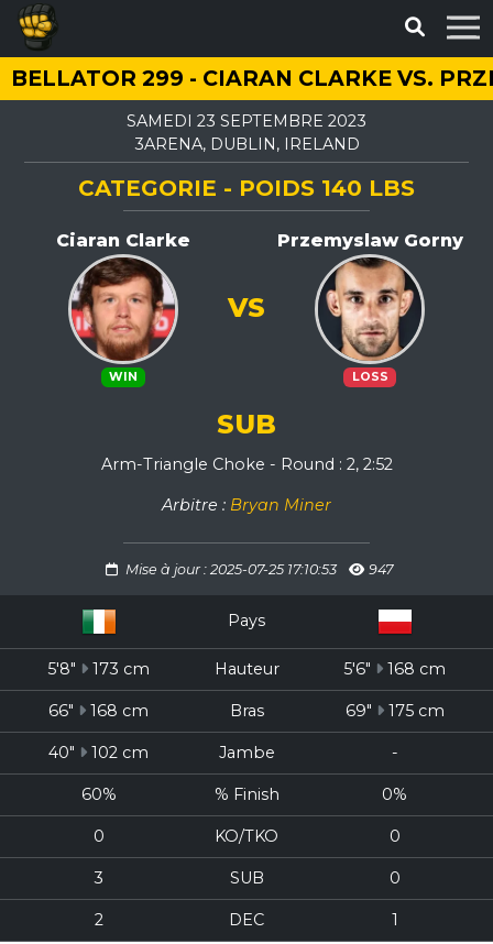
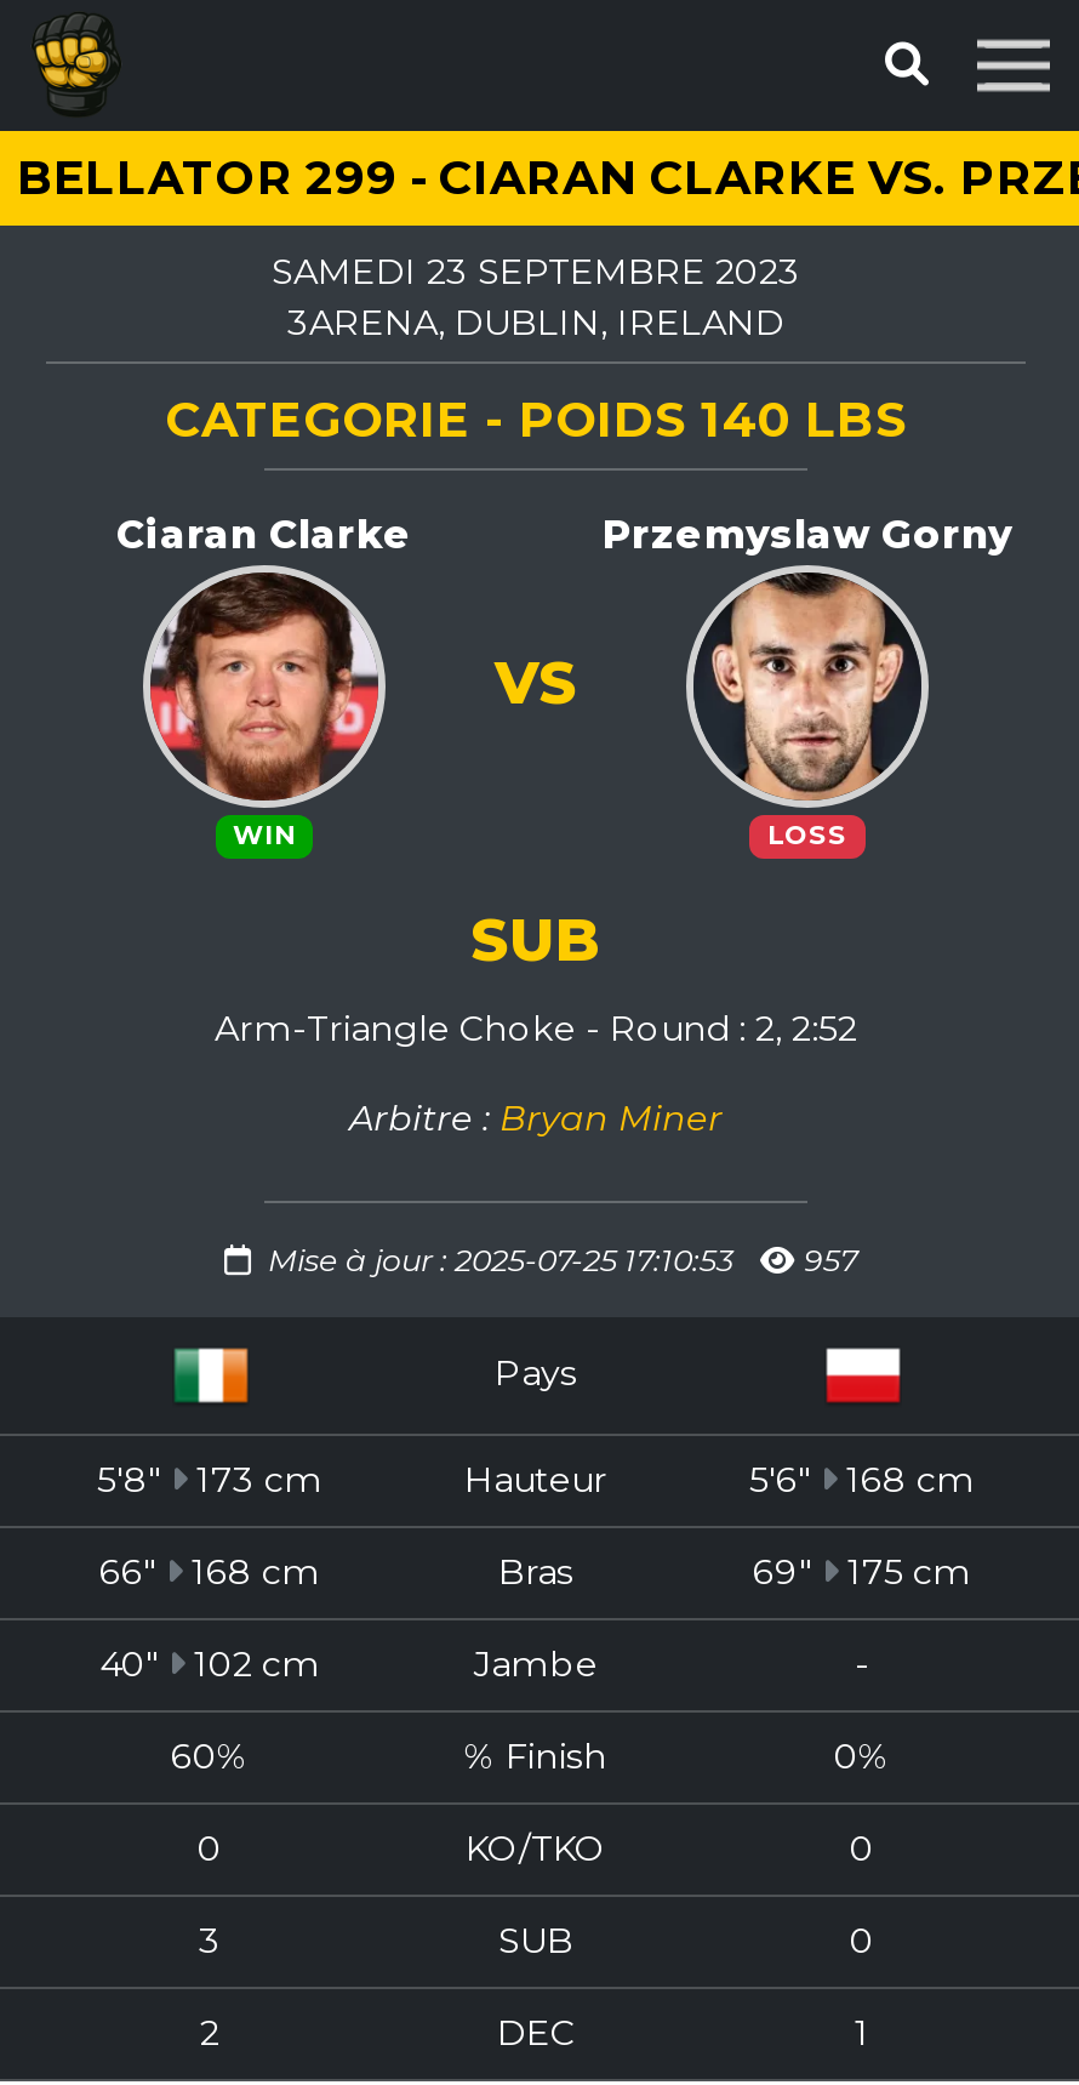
- Mise à jour : 2025-07-25 17:10:53 947
+ Mise à jour : 2025-07-25 17:10:53 957
